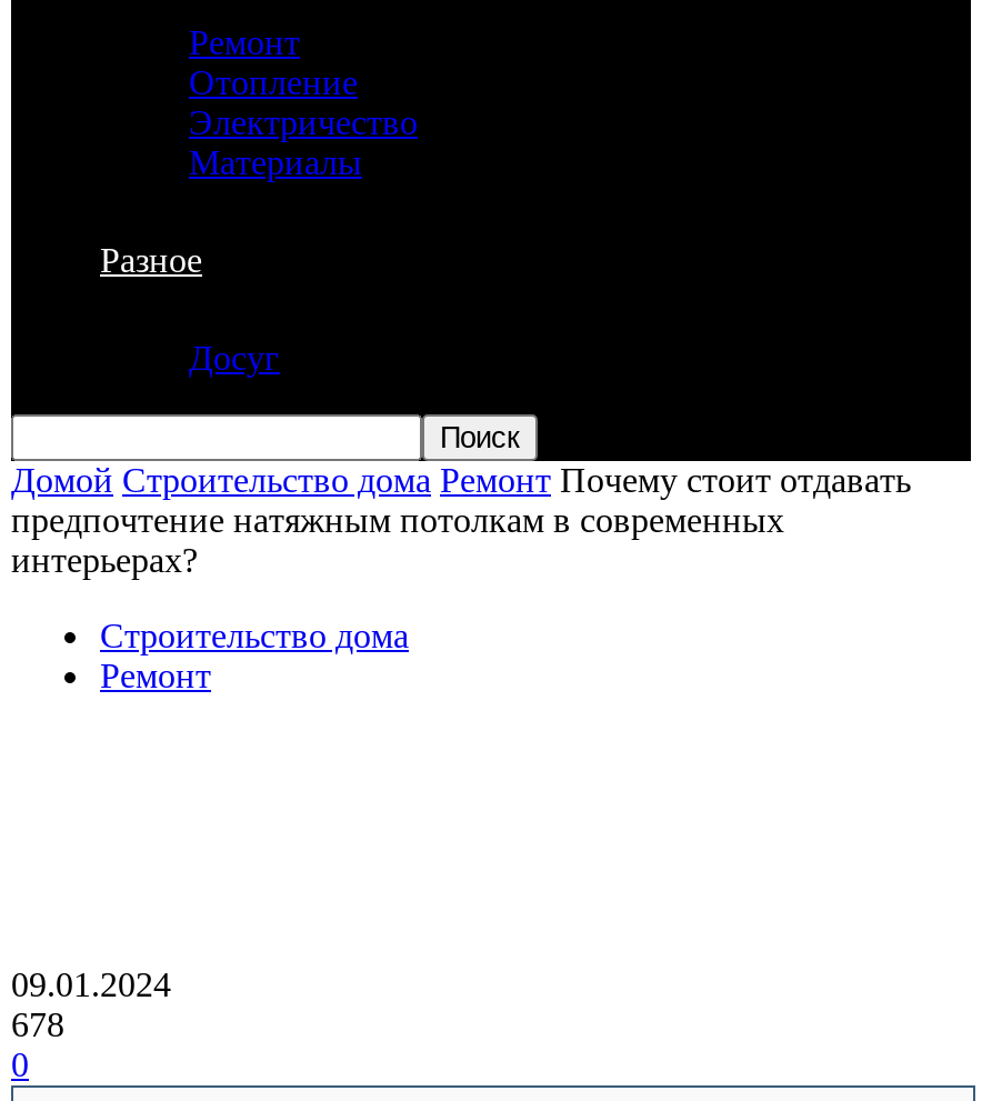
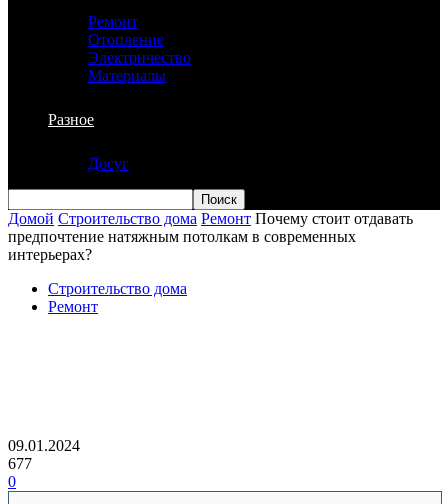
- 678
+ 677
